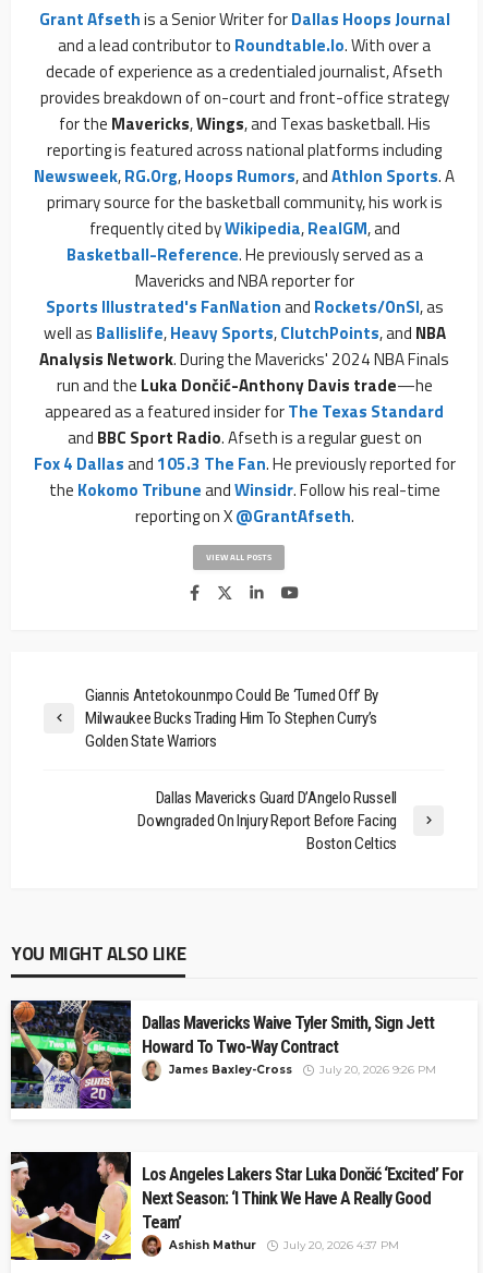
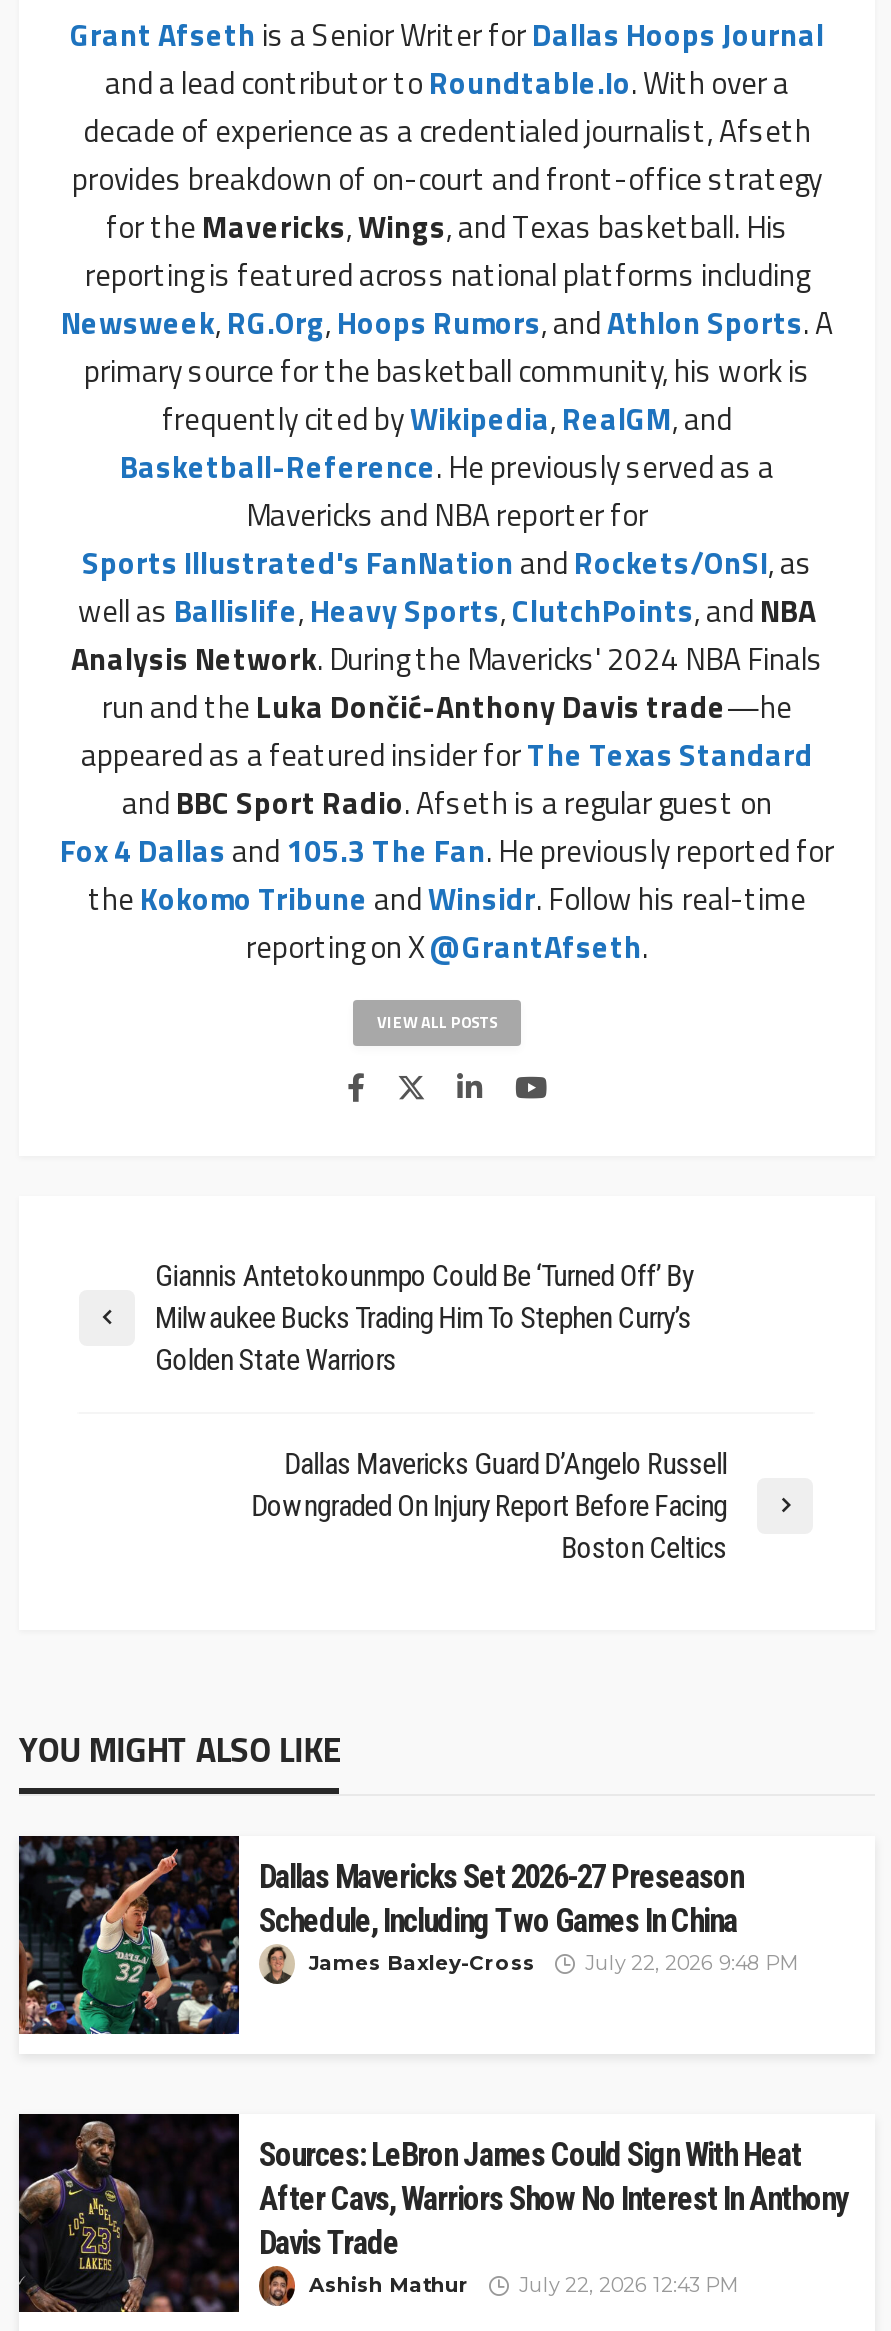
- [image]
- Dallas Mavericks Waive Tyler Smith, Sign Jett
- Howard To Two-Way Contract
+ [image]
+ Dallas Mavericks Set 2026-27 Preseason
+ Schedule, Including Two Games In China

- James Baxley-Cross July 20, 2026 9:26 PM
+ James Baxley-Cross July 22, 2026 9:48 PM

- [image]
- Los Angeles Lakers Star Luka Dončić ‘Excited’ For
- Next Season: ‘I Think We Have A Really Good
- Team’
+ [image]
+ Sources: LeBron James Could Sign With Heat
+ After Cavs, Warriors Show No Interest In Anthony
+ Davis Trade

- Ashish Mathur July 20, 2026 4:37 PM
+ Ashish Mathur July 22, 2026 12:43 PM
